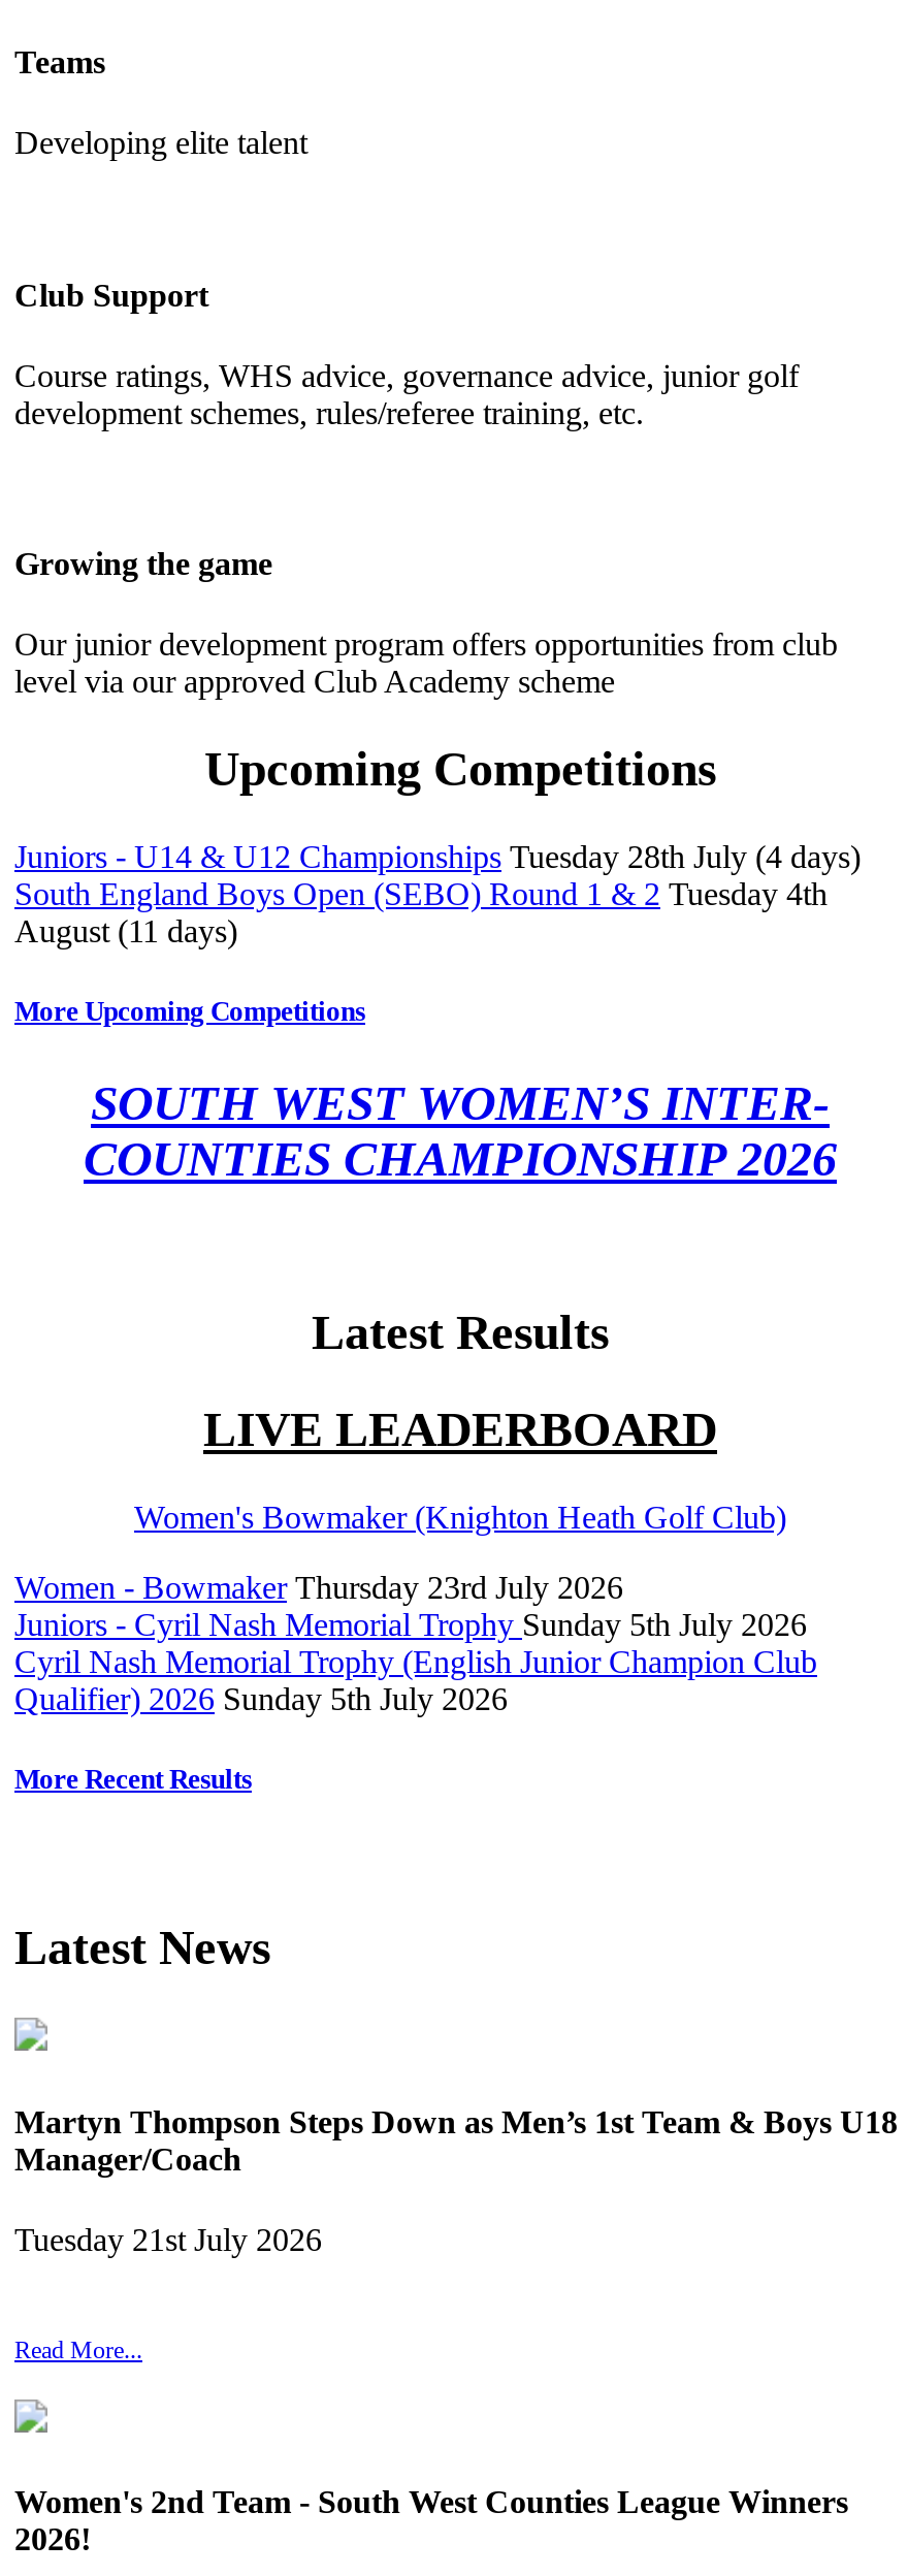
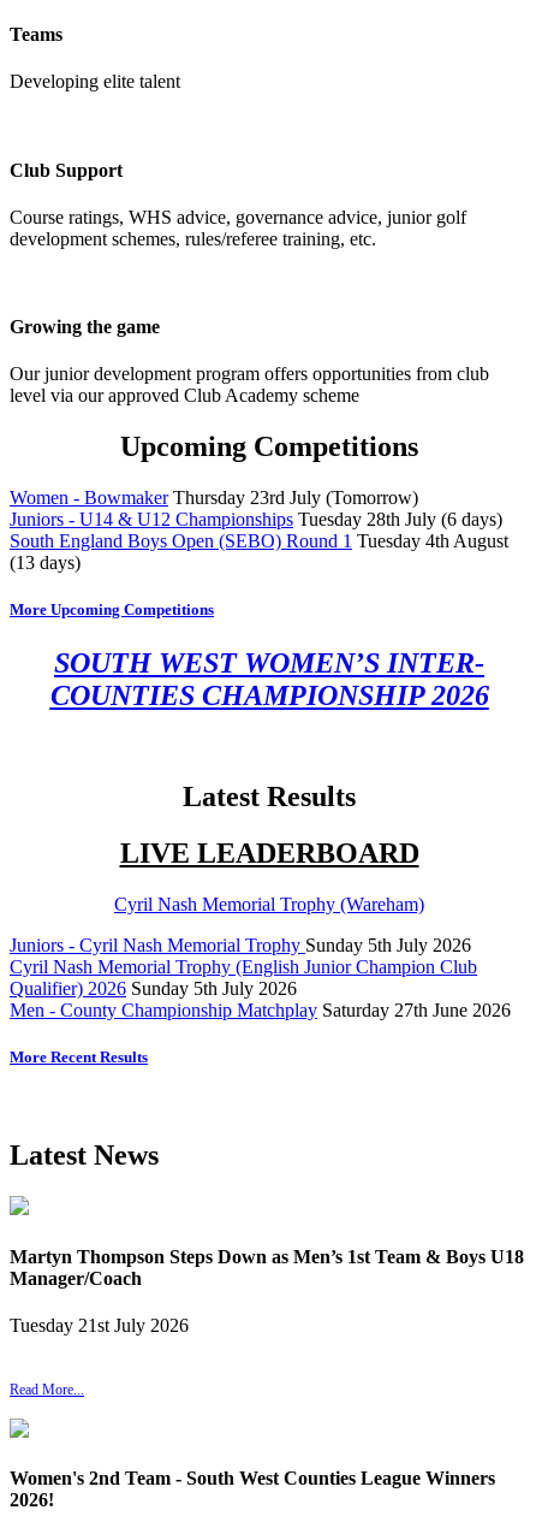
- Juniors - U14 & U12 Championships Tuesday 28th July (4 days)
- South England Boys Open (SEBO) Round 1 & 2 Tuesday 4th
- August (11 days)
+ Women - Bowmaker Thursday 23rd July (Tomorrow)
+ Juniors - U14 & U12 Championships Tuesday 28th July (6 days)
+ South England Boys Open (SEBO) Round 1 Tuesday 4th August
+ (13 days)

- Women's Bowmaker (Knighton Heath Golf Club)
- Women - Bowmaker Thursday 23rd July 2026
+ Cyril Nash Memorial Trophy (Wareham)

+ Men - County Championship Matchplay Saturday 27th June 2026
